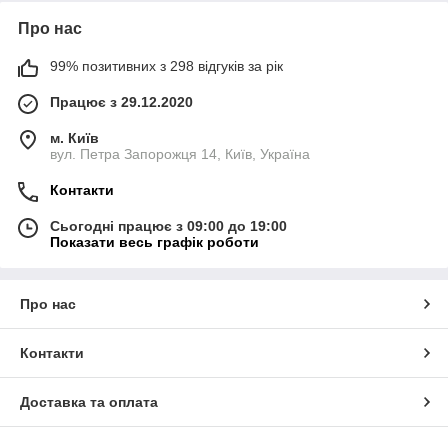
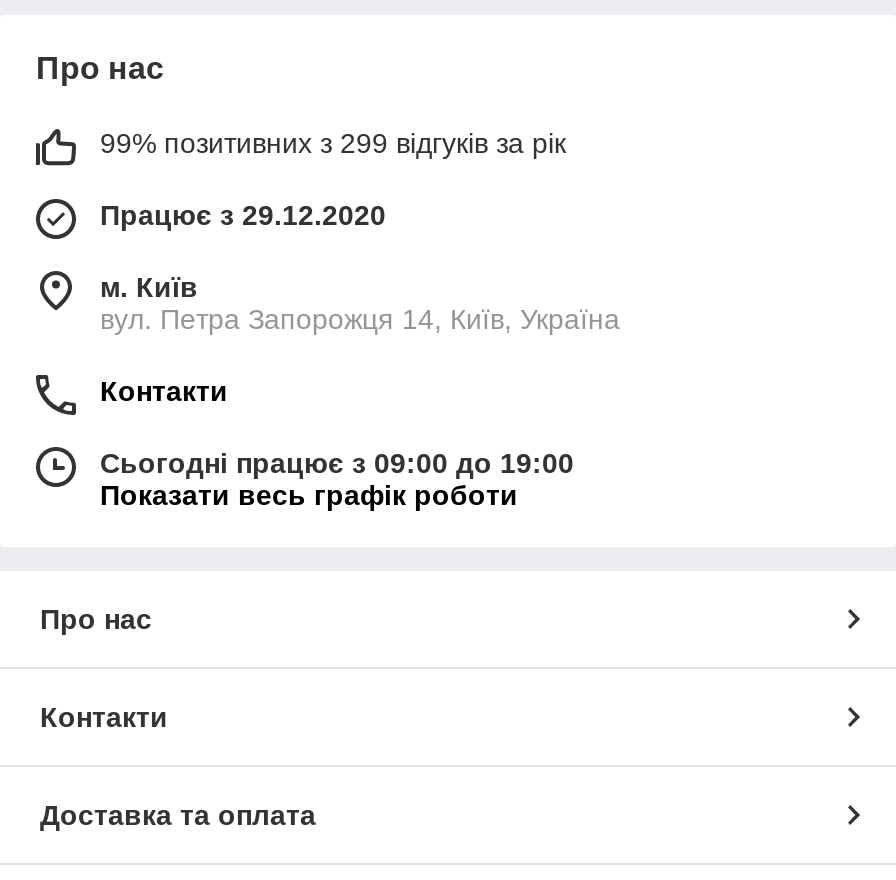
- 99% позитивних з 298 відгуків за рік
+ 99% позитивних з 299 відгуків за рік
